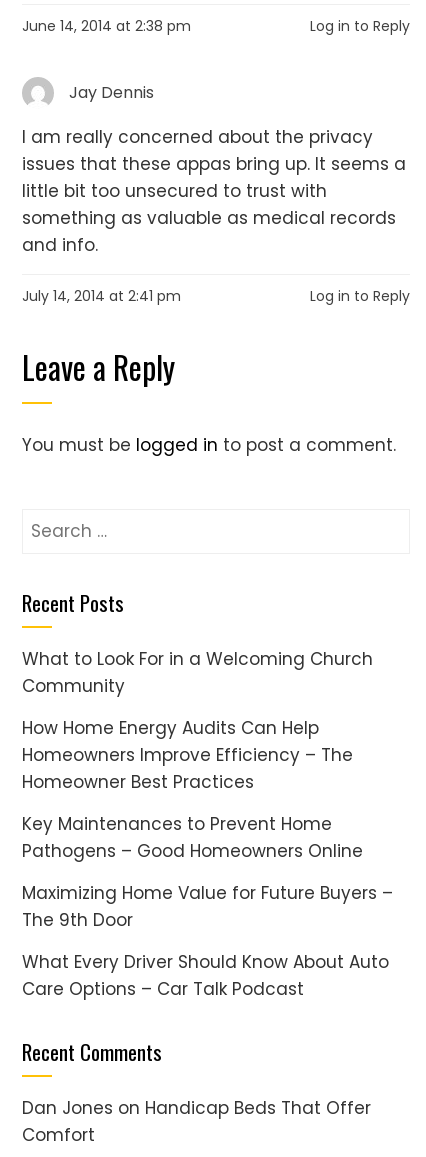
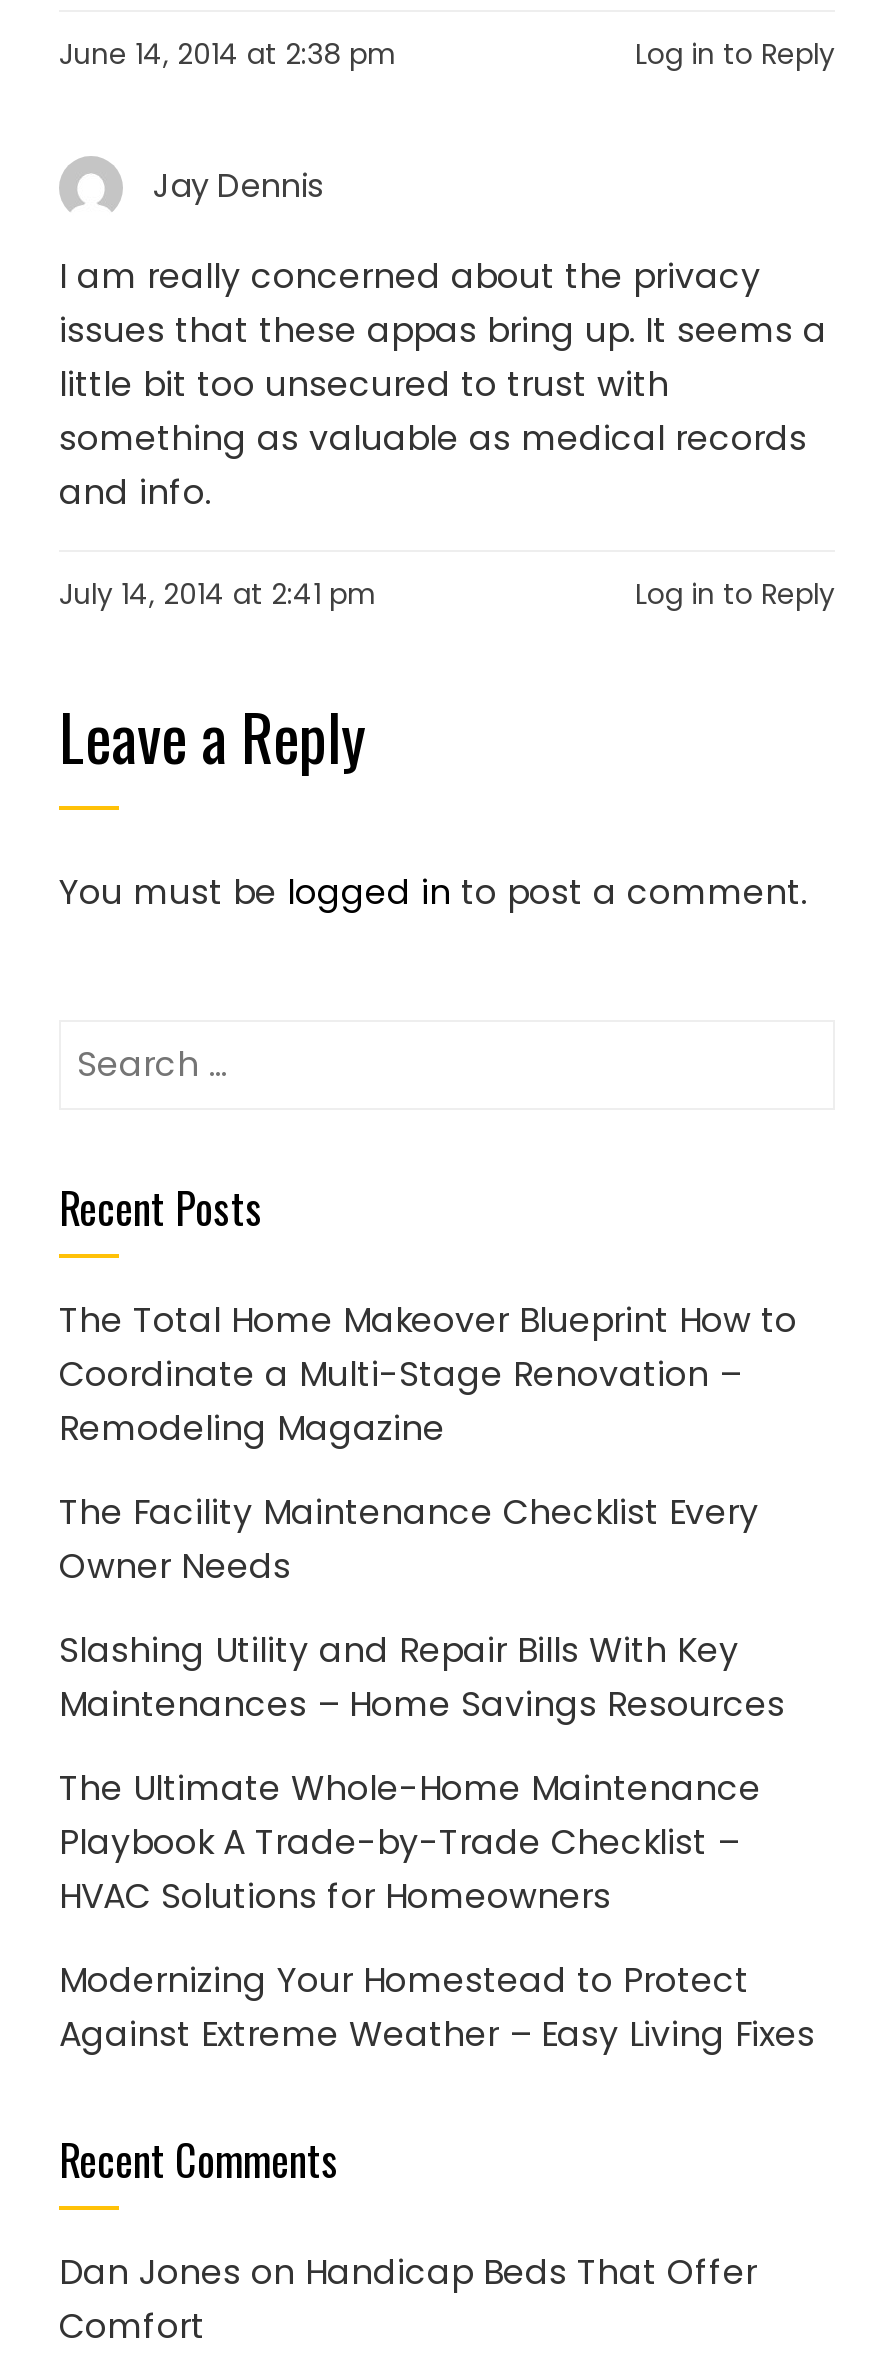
- What to Look For in a Welcoming Church
- Community
+ The Total Home Makeover Blueprint How to
+ Coordinate a Multi-Stage Renovation –
+ Remodeling Magazine

- How Home Energy Audits Can Help
- Homeowners Improve Efficiency – The
- Homeowner Best Practices
+ The Facility Maintenance Checklist Every
+ Owner Needs

- Key Maintenances to Prevent Home
- Pathogens – Good Homeowners Online
+ Slashing Utility and Repair Bills With Key
+ Maintenances – Home Savings Resources

- Maximizing Home Value for Future Buyers –
- The 9th Door
+ The Ultimate Whole-Home Maintenance
+ Playbook A Trade-by-Trade Checklist –
+ HVAC Solutions for Homeowners

- What Every Driver Should Know About Auto
- Care Options – Car Talk Podcast
+ Modernizing Your Homestead to Protect
+ Against Extreme Weather – Easy Living Fixes
